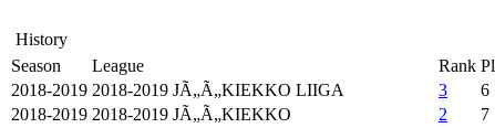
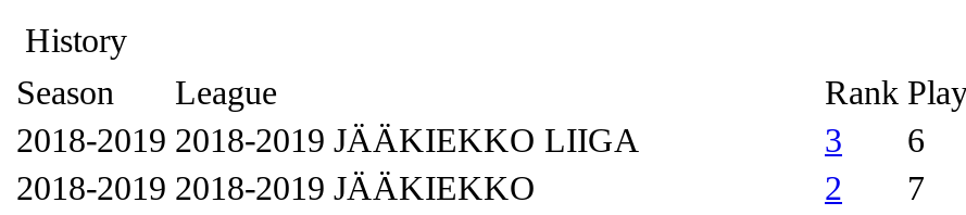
- 2018-2019 2018-2019 JÃ„Ã„KIEKKO LIIGA
+ 2018-2019 2018-2019 JÄÄKIEKKO LIIGA

- 2018-2019 2018-2019 JÃ„Ã„KIEKKO
+ 2018-2019 2018-2019 JÄÄKIEKKO
